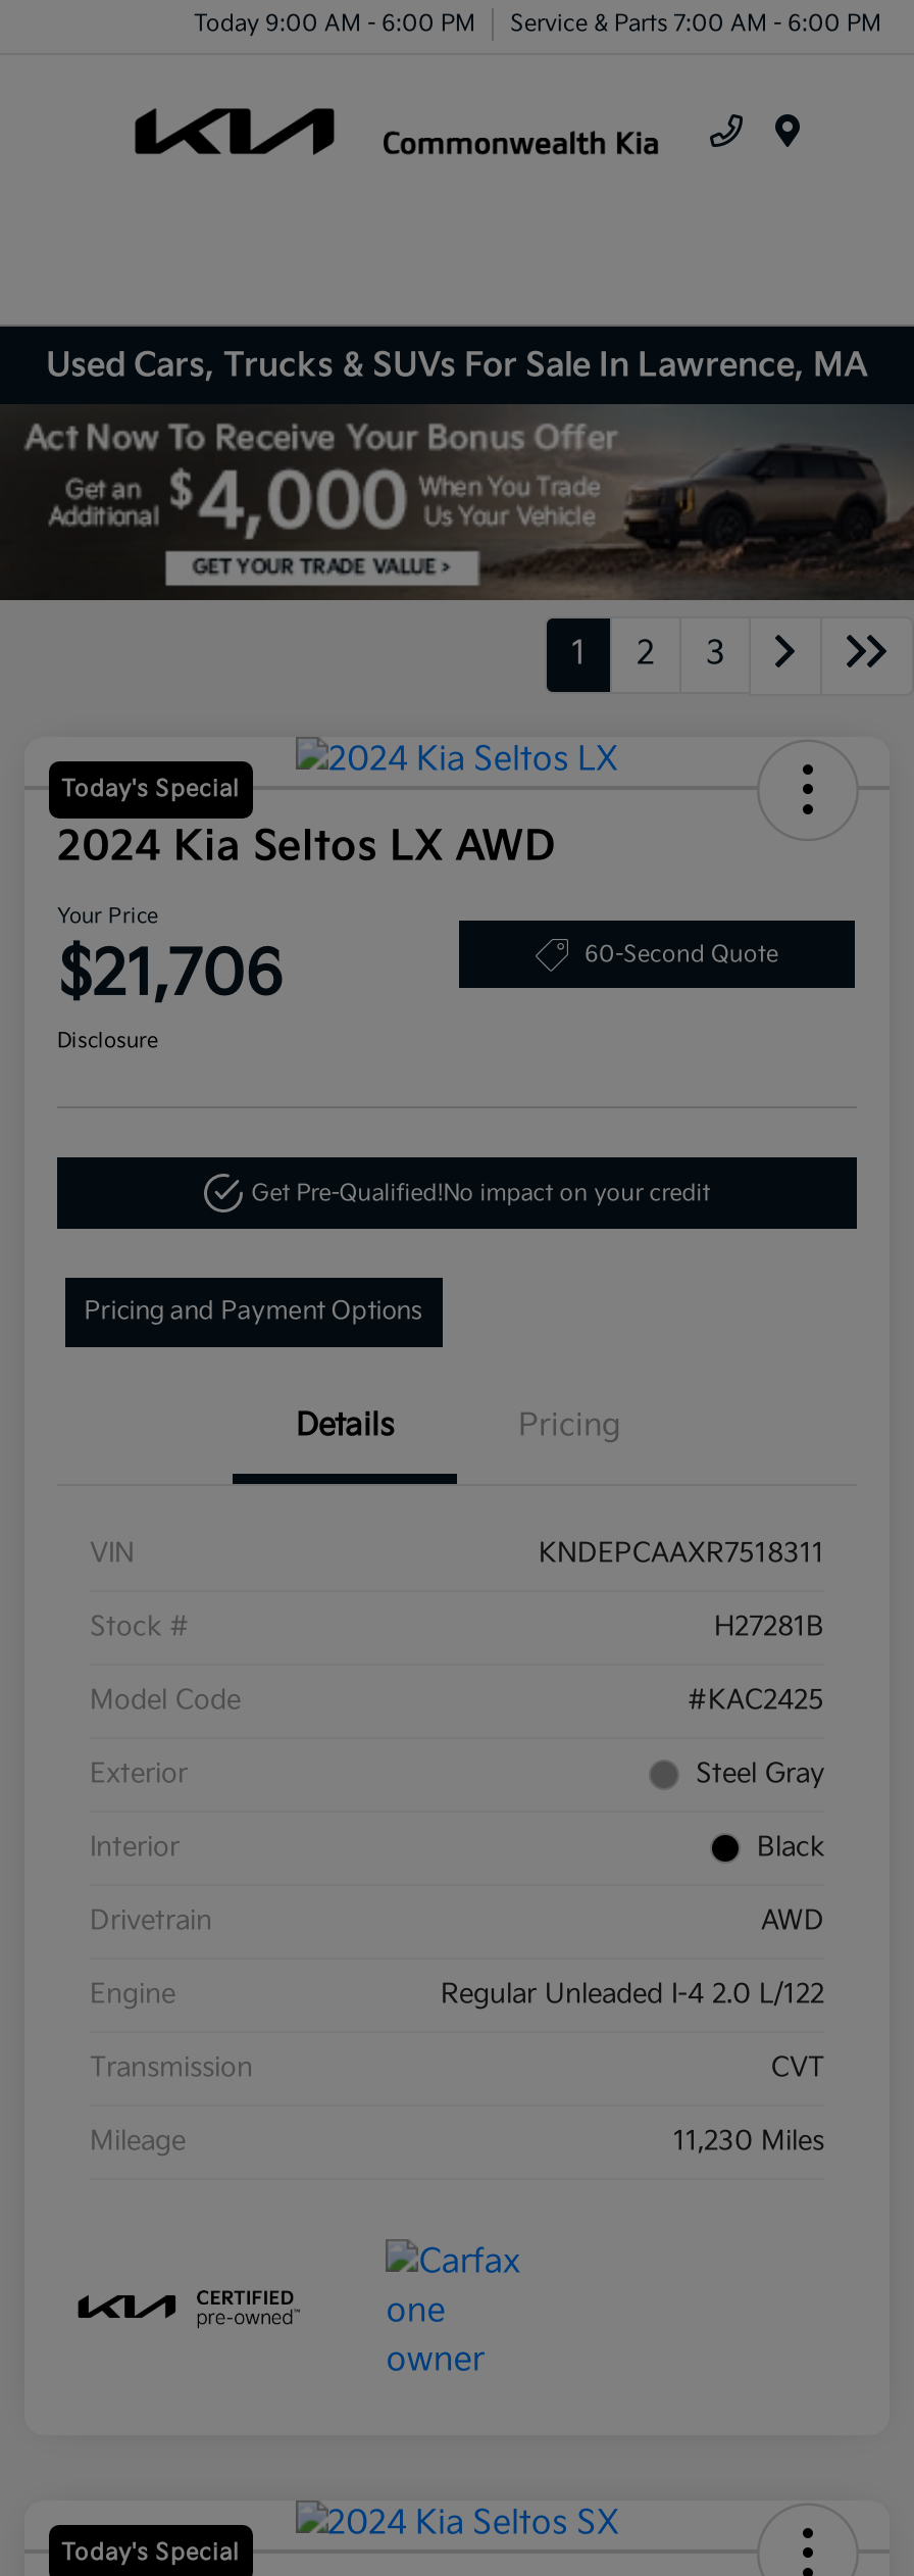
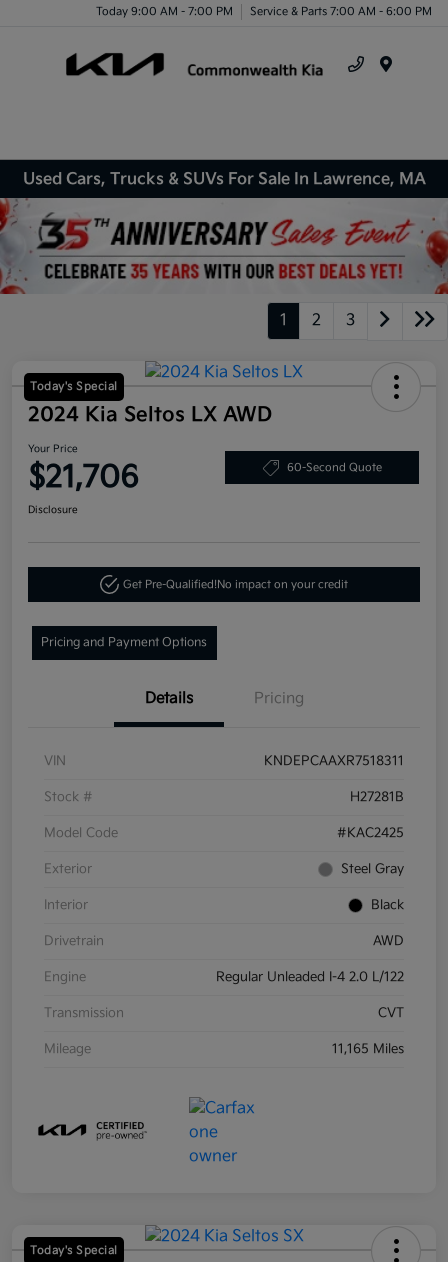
- Today 9:00 AM - 6:00 PM Service & Parts 7:00 AM - 6:00 PM
+ Today 9:00 AM - 7:00 PM Service & Parts 7:00 AM - 6:00 PM

- [image]
+ [image]

- 11,230 Miles
+ 11,165 Miles
